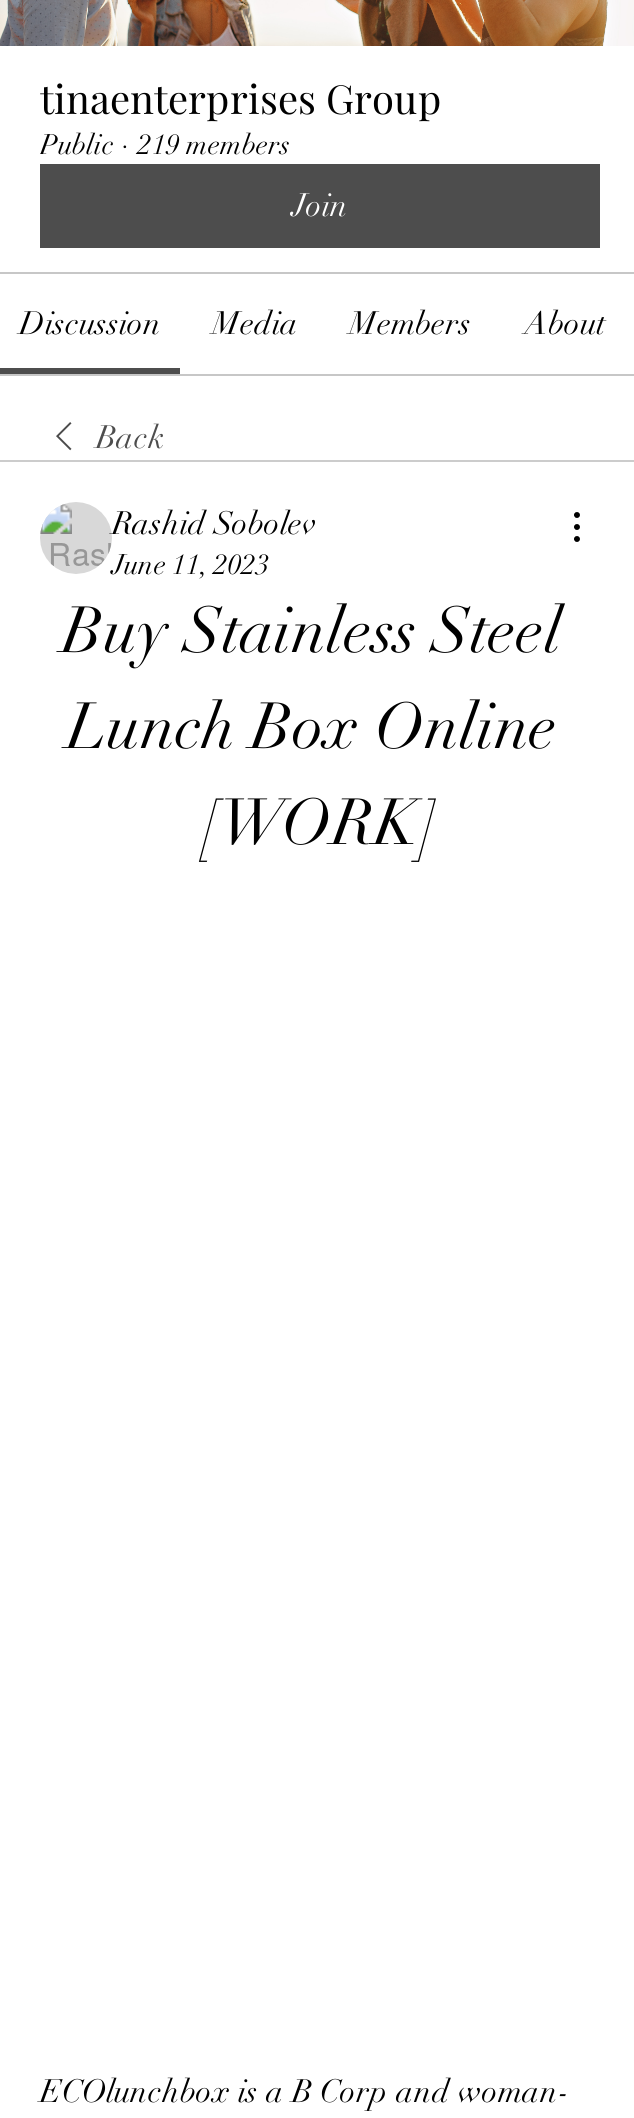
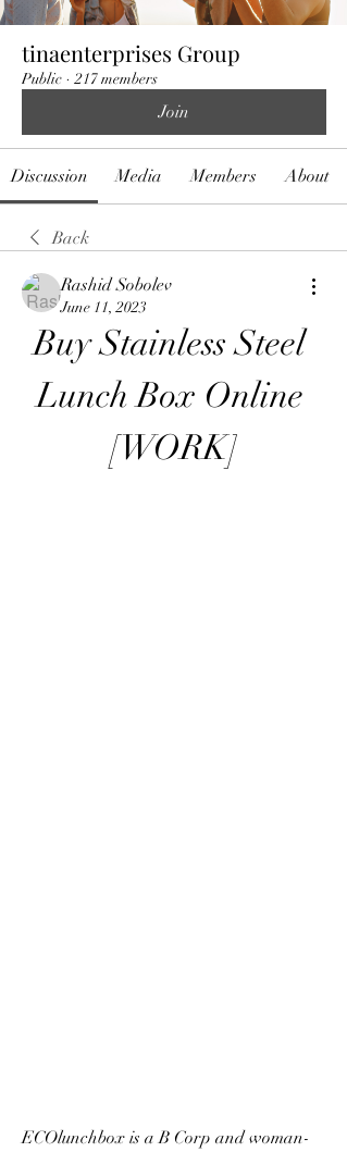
- Public · 219 members
+ Public · 217 members
